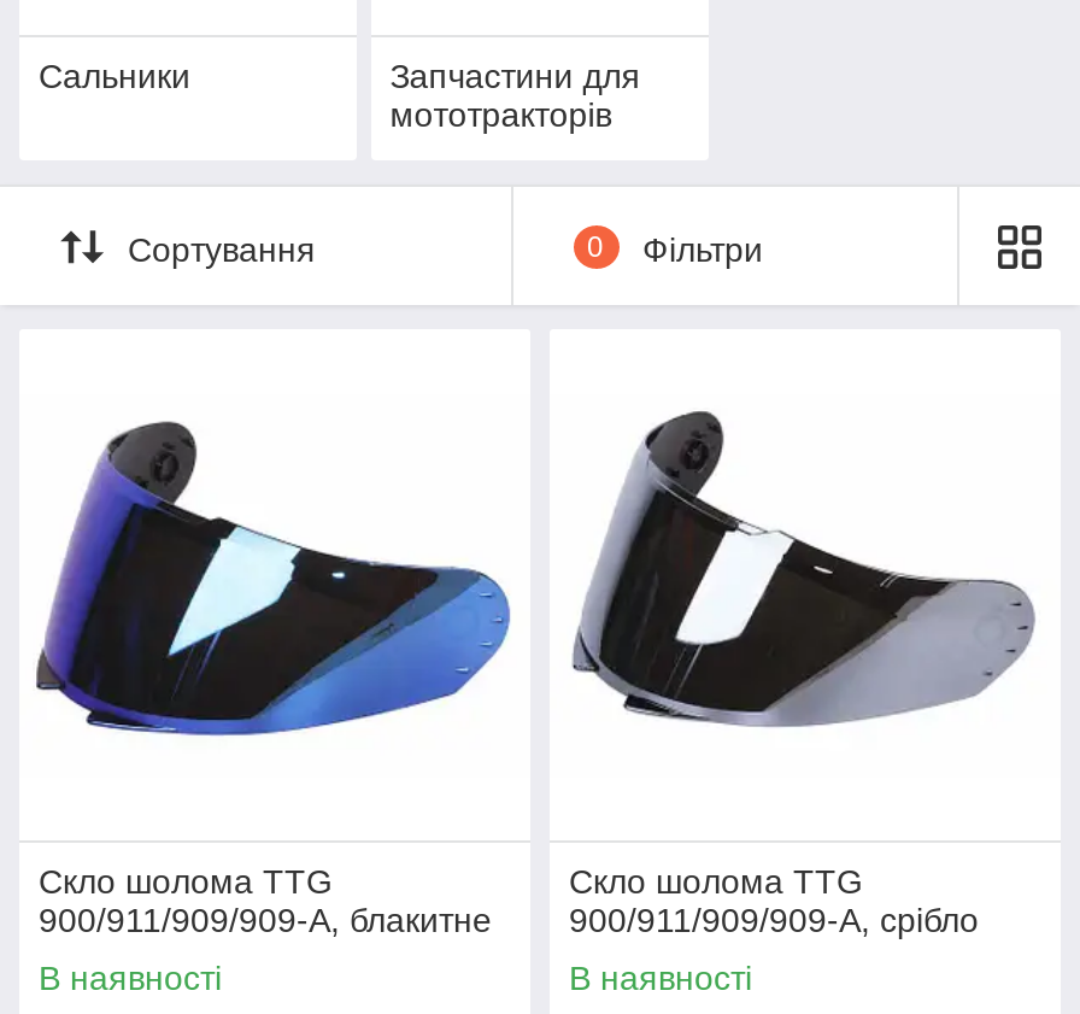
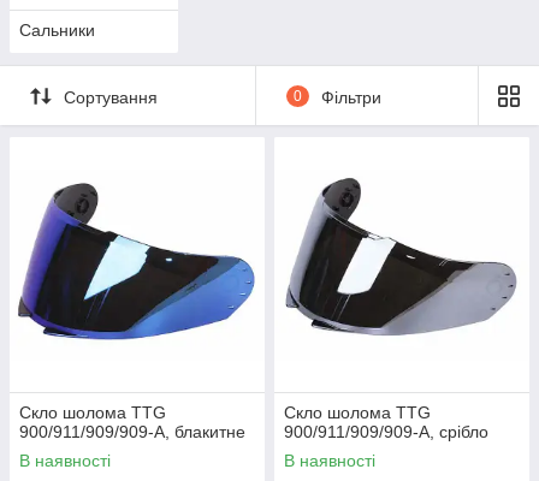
- Запчастини для
- мототракторів
